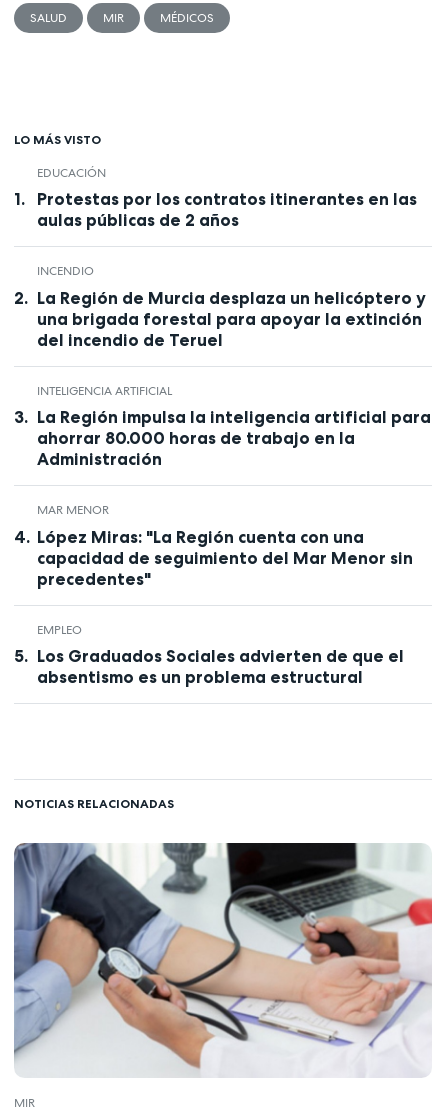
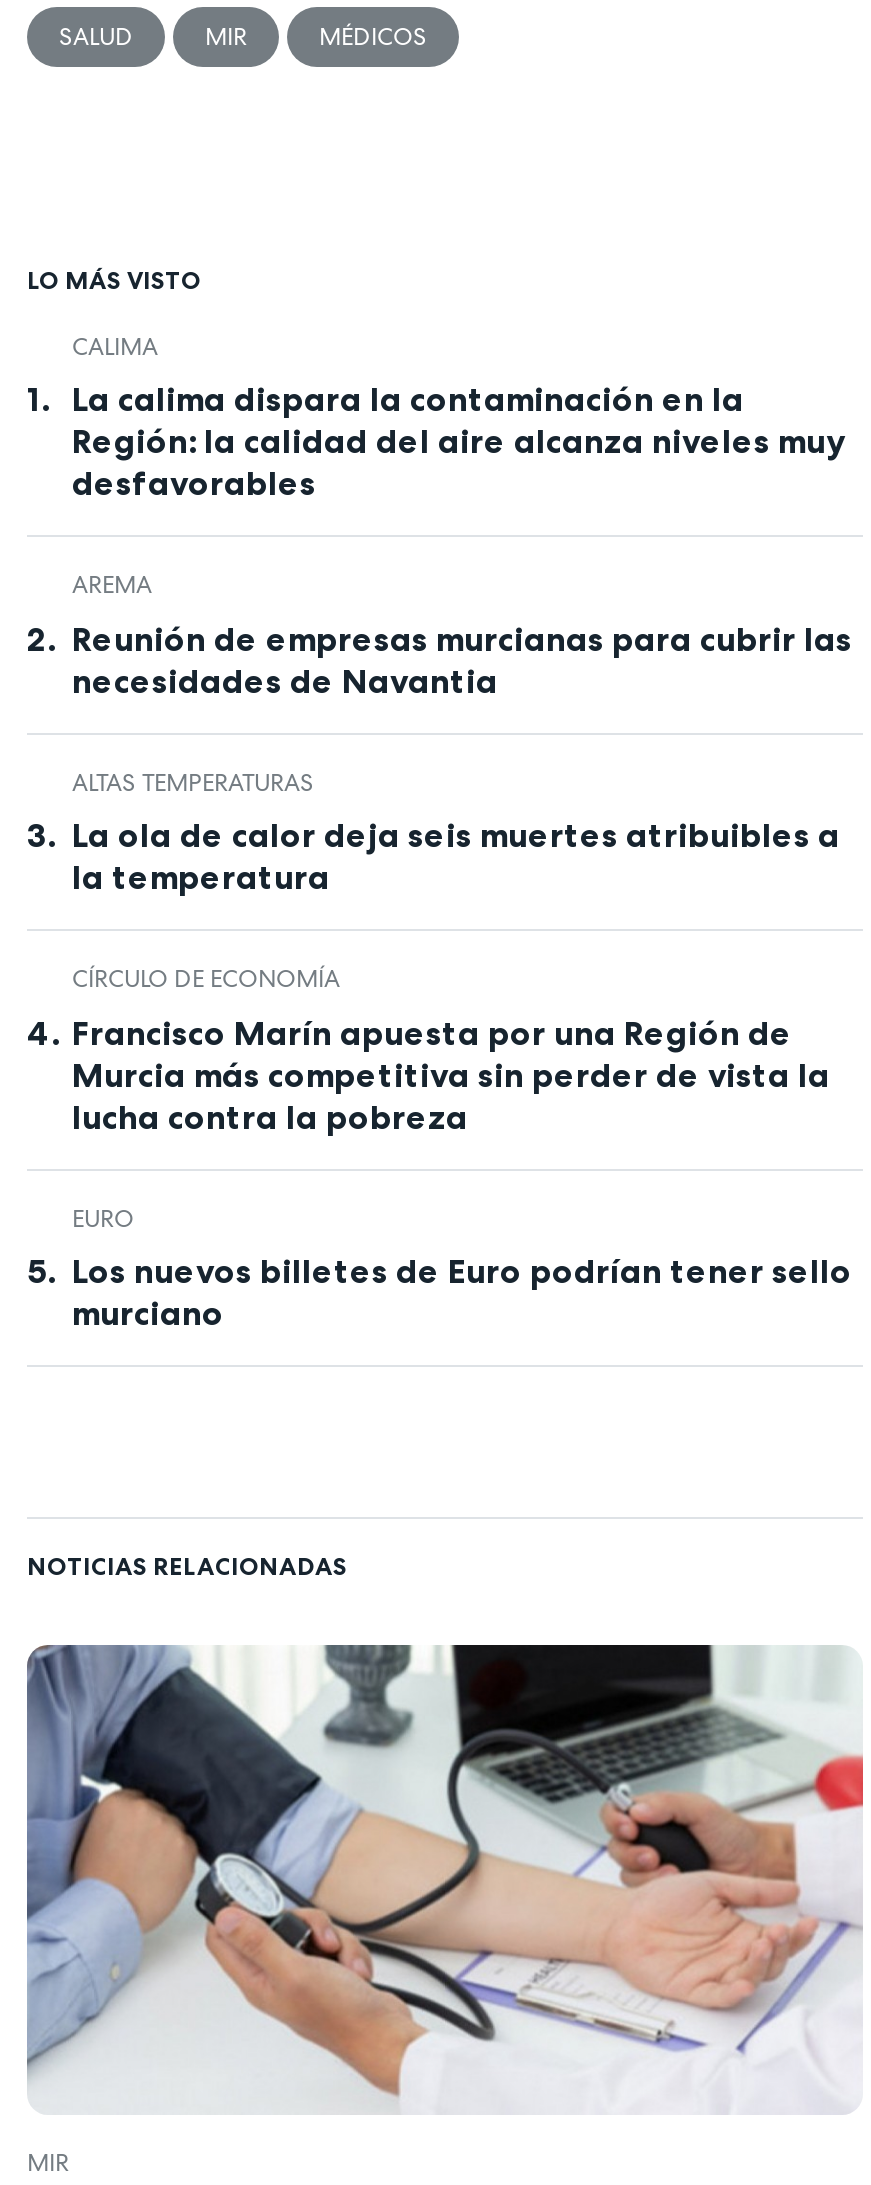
- EDUCACIÓN
- Protestas por los contratos itinerantes en las
- aulas públicas de 2 años
+ CALIMA
+ La calima dispara la contaminación en la
+ Región: la calidad del aire alcanza niveles muy
+ desfavorables

- INCENDIO
- La Región de Murcia desplaza un helicóptero y
- una brigada forestal para apoyar la extinción
- del incendio de Teruel
+ AREMA
+ Reunión de empresas murcianas para cubrir las
+ necesidades de Navantia

- INTELIGENCIA ARTIFICIAL
- La Región impulsa la inteligencia artificial para
- ahorrar 80.000 horas de trabajo en la
- Administración
+ ALTAS TEMPERATURAS
+ La ola de calor deja seis muertes atribuibles a
+ la temperatura

- MAR MENOR
- López Miras: "La Región cuenta con una
- capacidad de seguimiento del Mar Menor sin
- precedentes"
+ CÍRCULO DE ECONOMÍA
+ Francisco Marín apuesta por una Región de
+ Murcia más competitiva sin perder de vista la
+ lucha contra la pobreza

- EMPLEO
- Los Graduados Sociales advierten de que el
- absentismo es un problema estructural
+ EURO
+ Los nuevos billetes de Euro podrían tener sello
+ murciano
